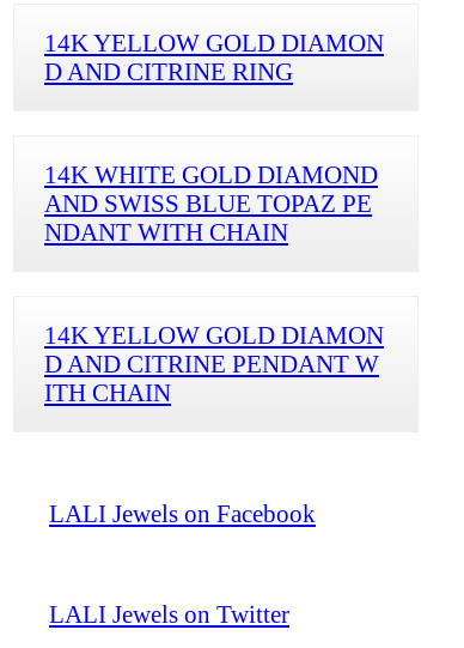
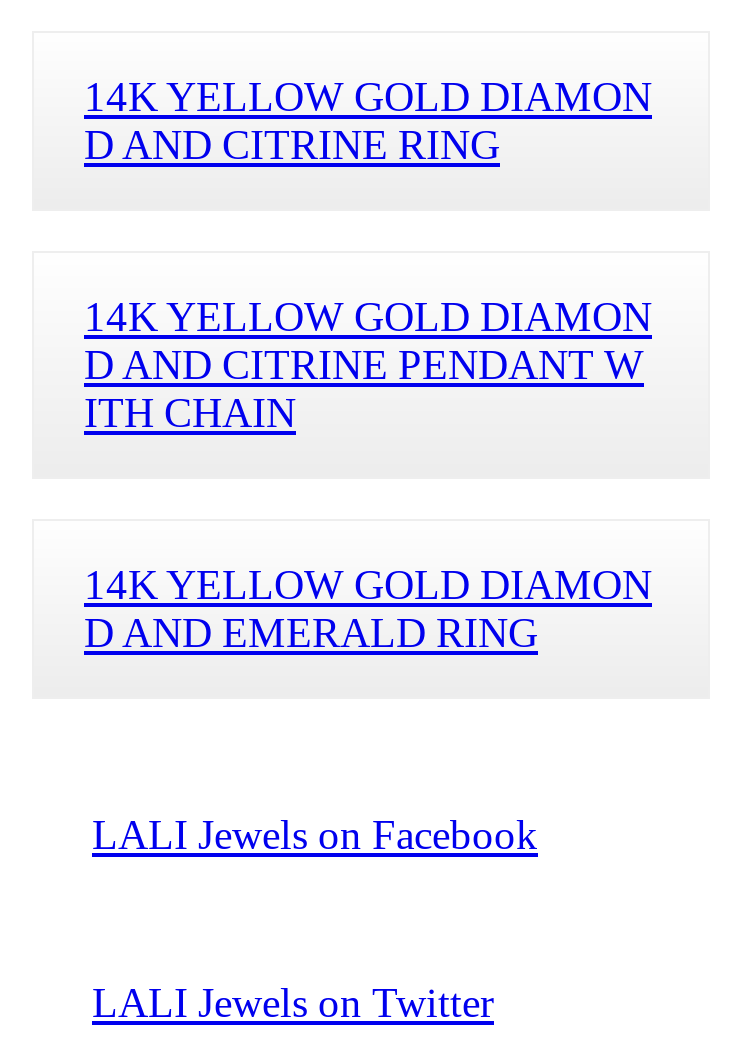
- 14K WHITE GOLD DIAMOND
- AND SWISS BLUE TOPAZ PE
- NDANT WITH CHAIN

moved up: 14K YELLOW GOLD DIAMON | D AND CITRINE PENDANT W | ITH CHAIN

+ 14K YELLOW GOLD DIAMON
+ D AND EMERALD RING
